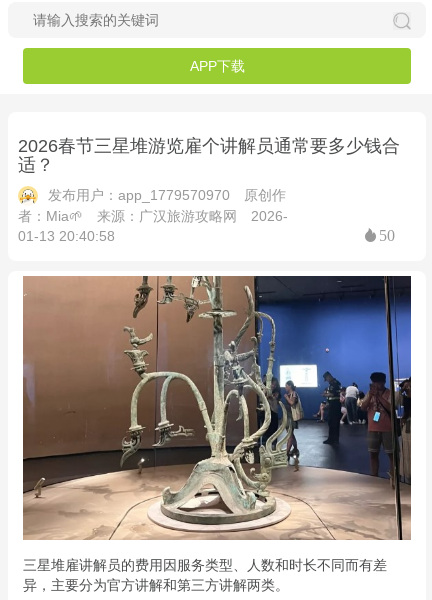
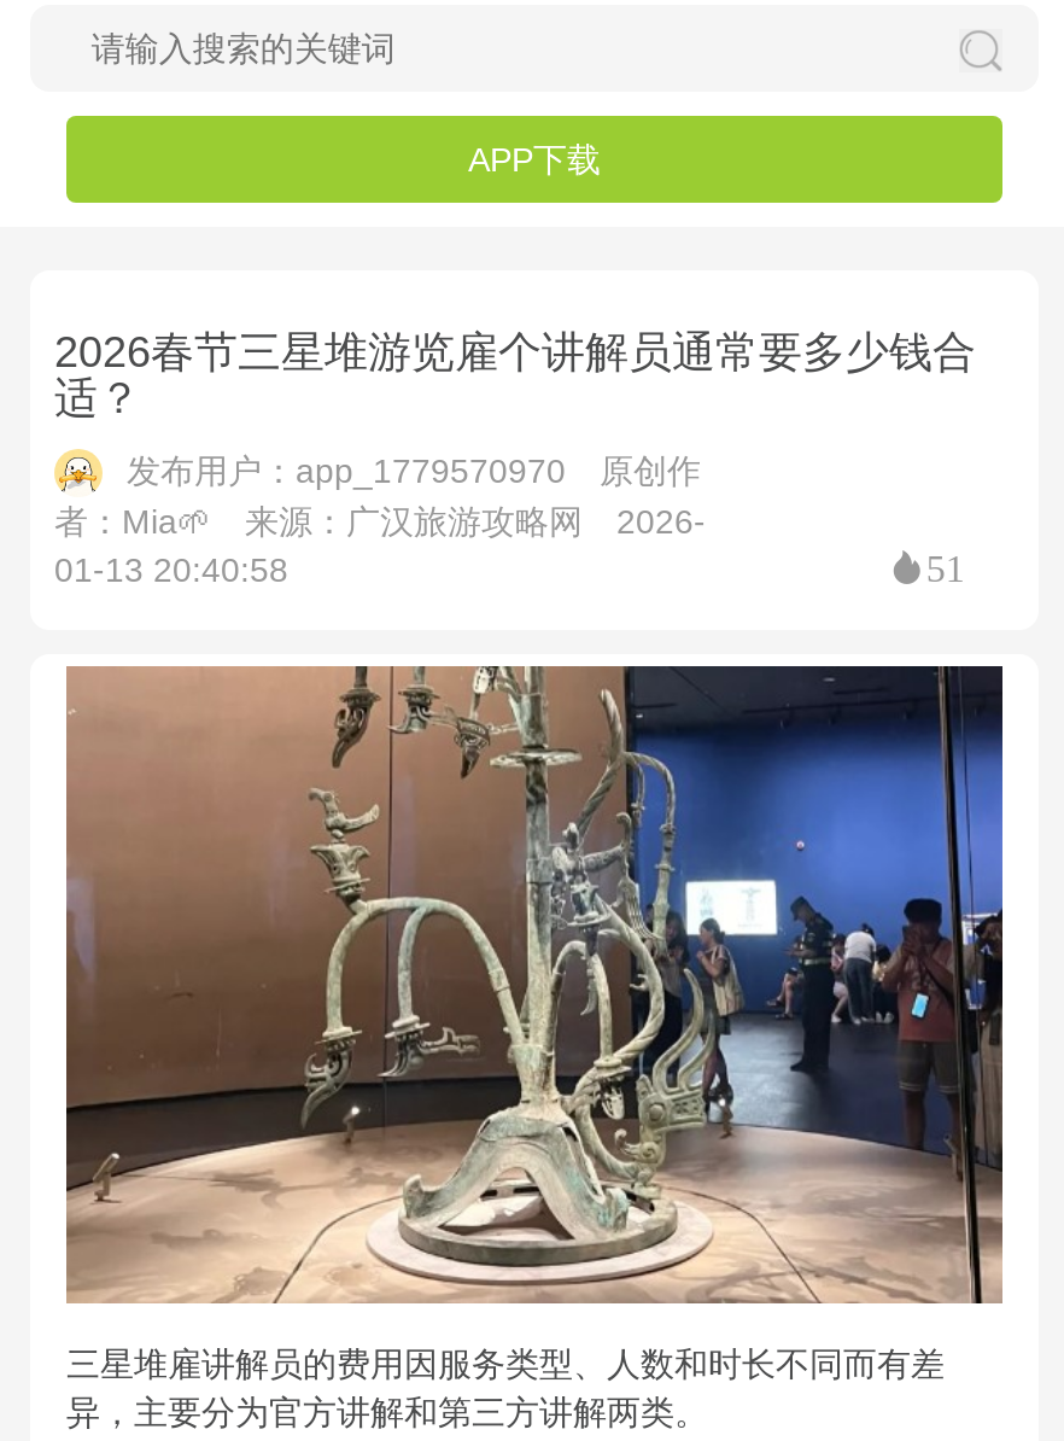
- 50
+ 51
